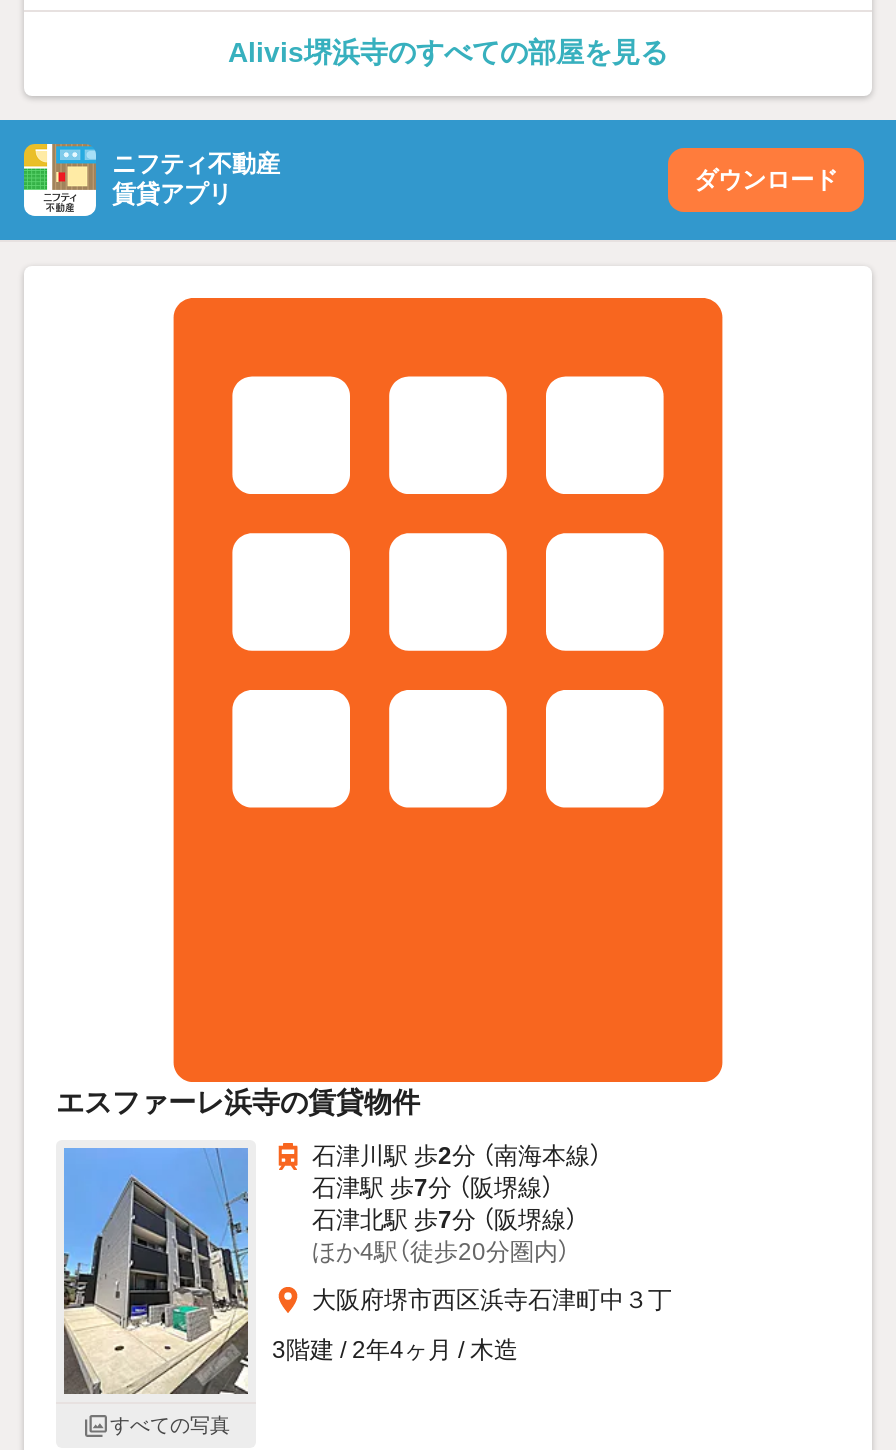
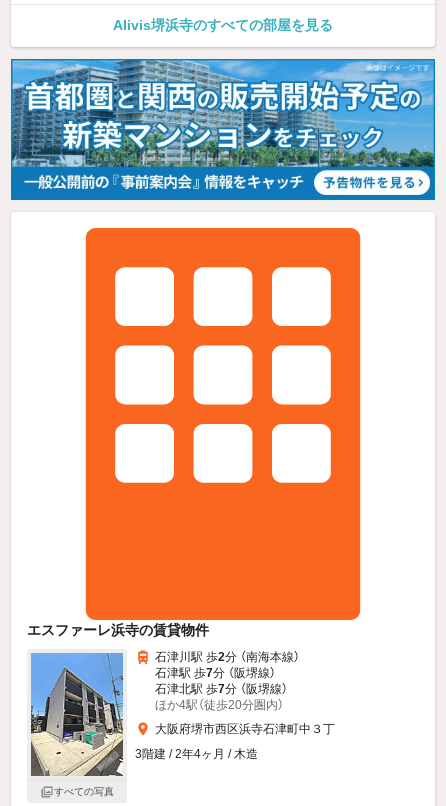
- [image]
+ [image]

- ニフティ不動産
- 賃貸アプリ
- ダウンロード
